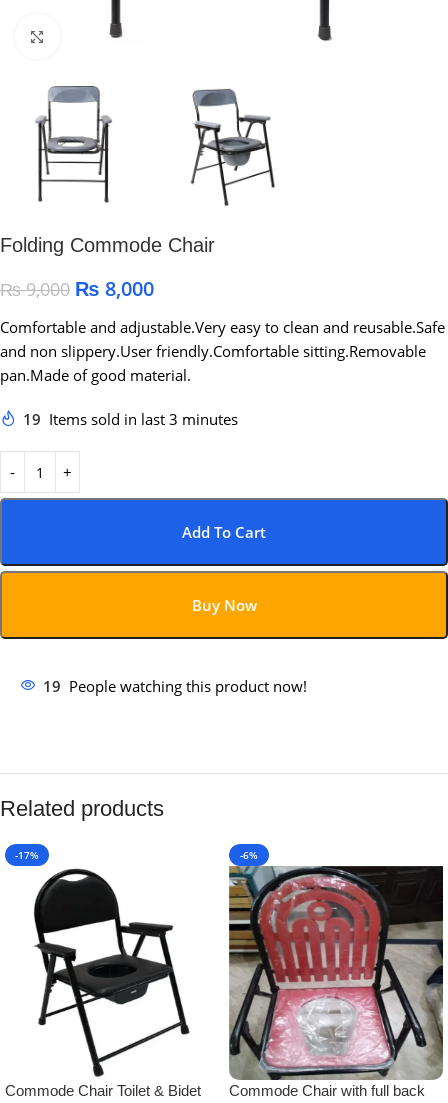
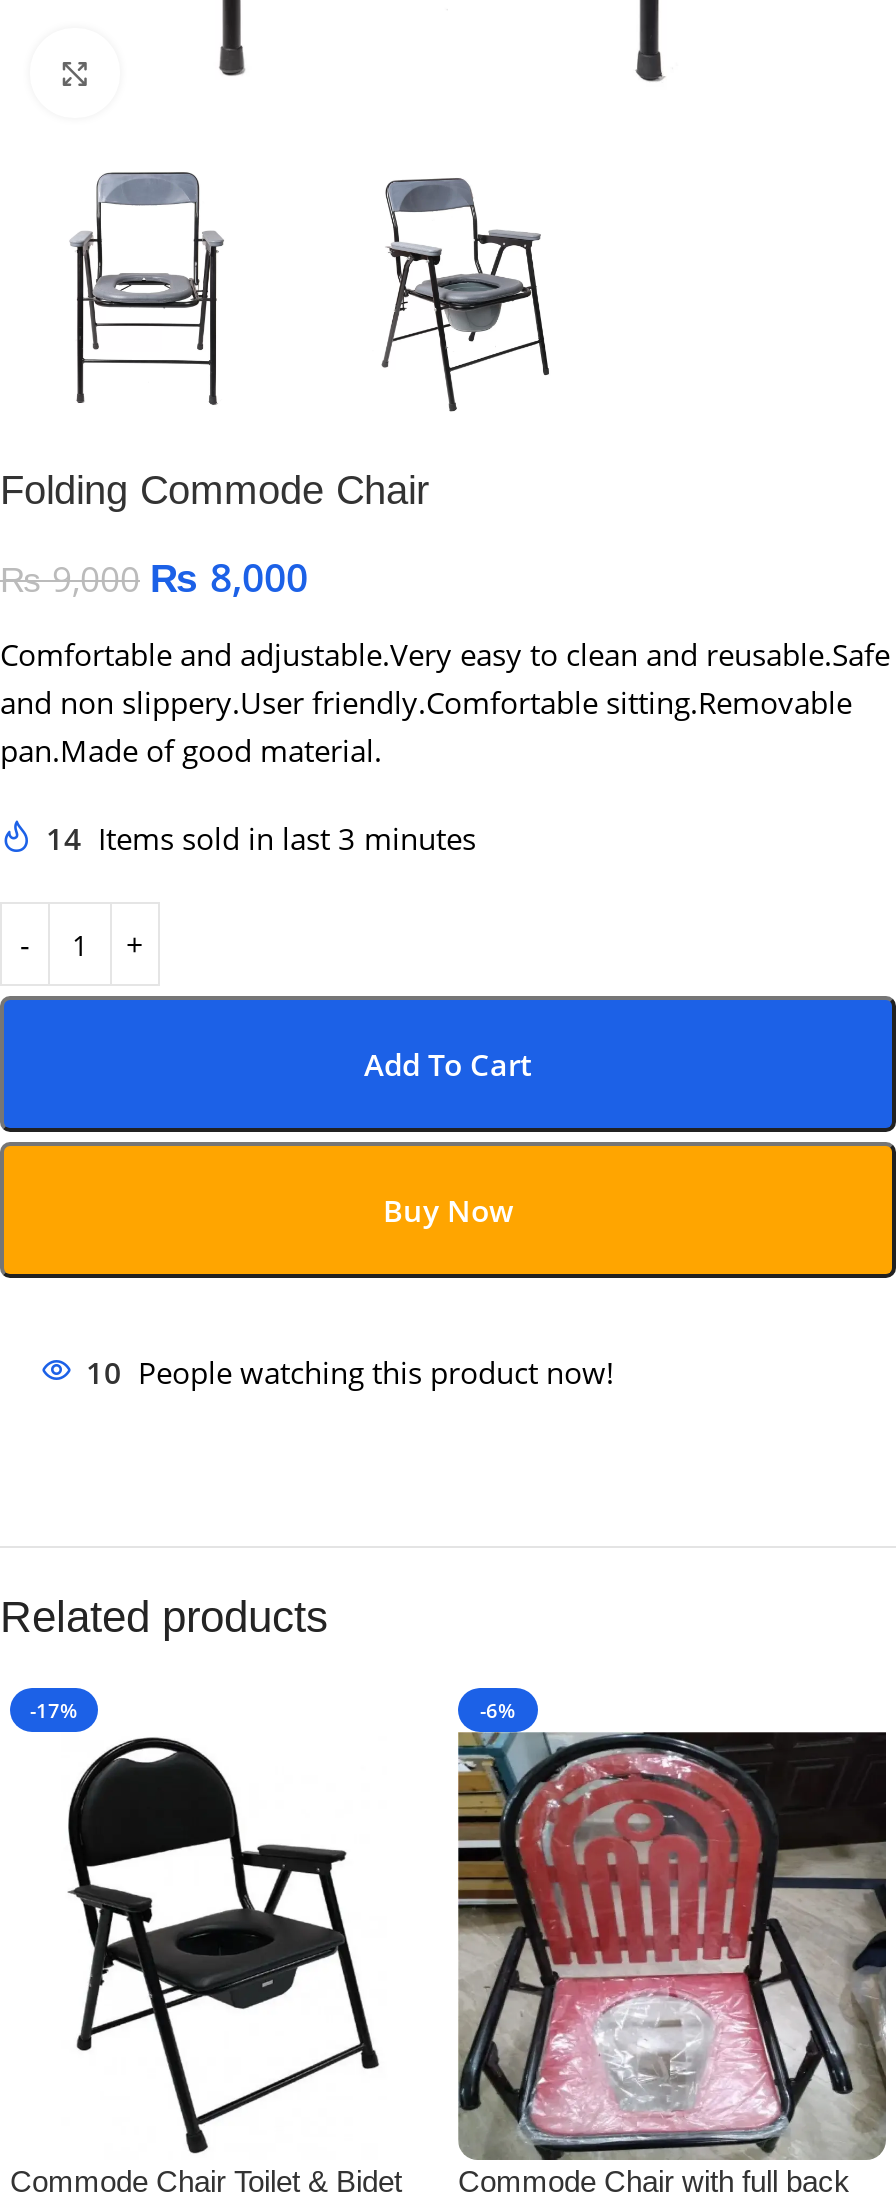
- 19 Items sold in last 3 minutes
+ 14 Items sold in last 3 minutes

- 19 People watching this product now!
+ 10 People watching this product now!
